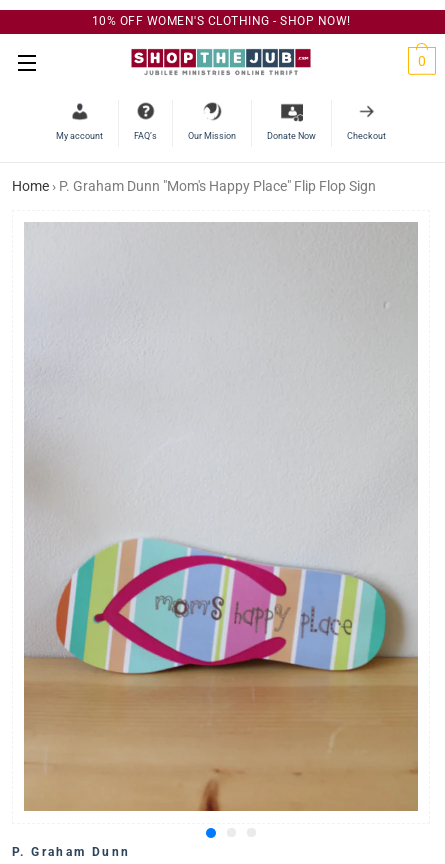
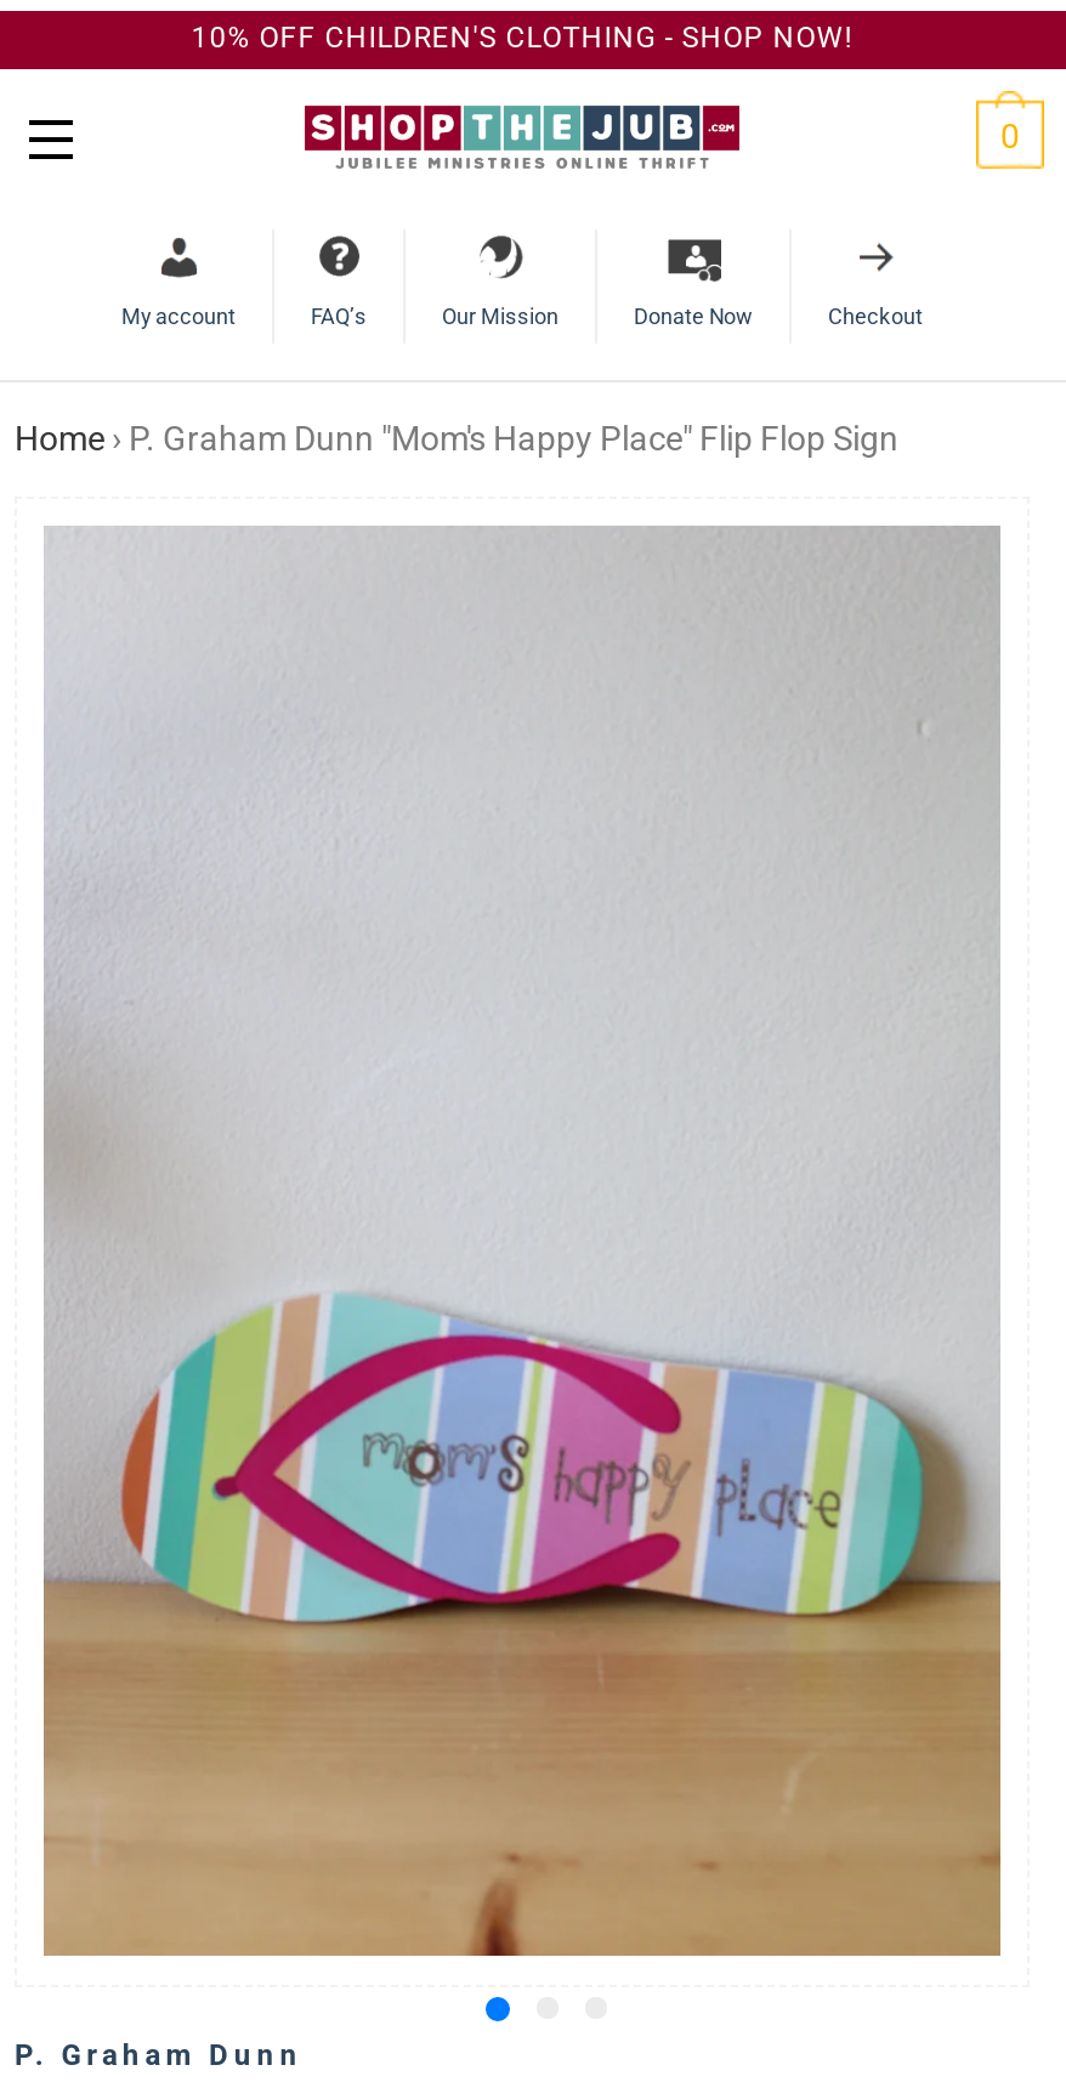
- 10% OFF WOMEN'S CLOTHING - SHOP NOW!
+ 10% OFF CHILDREN'S CLOTHING - SHOP NOW!
